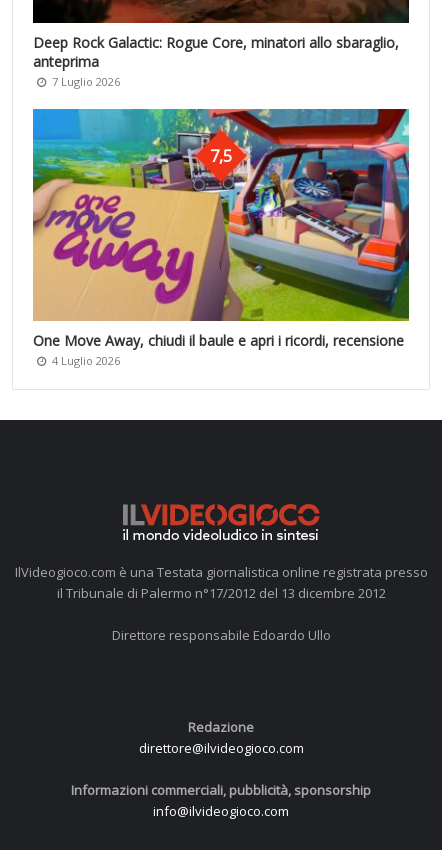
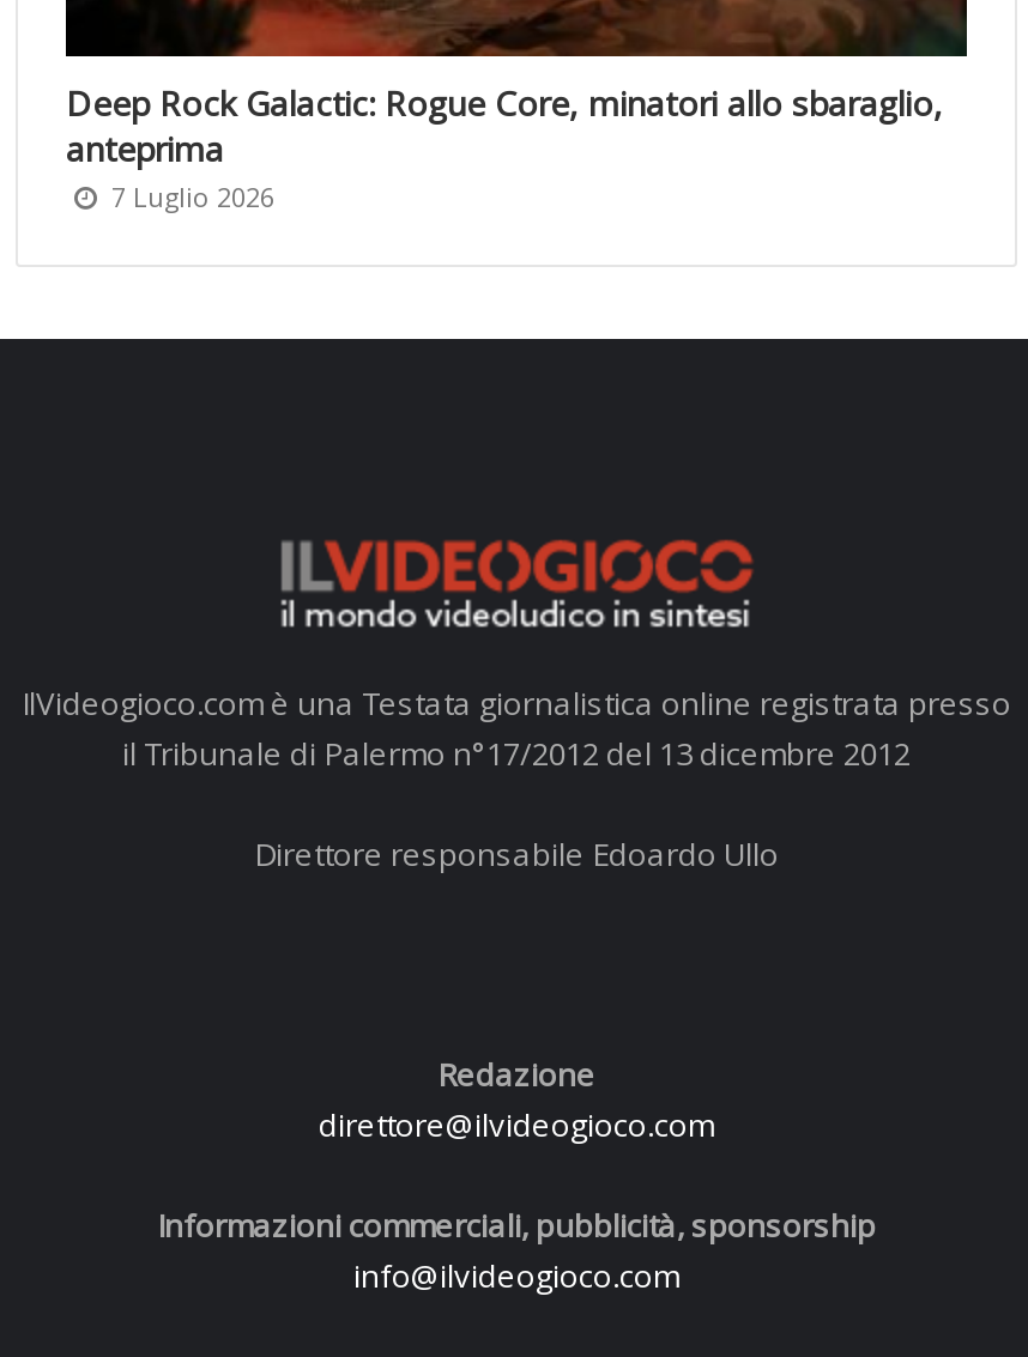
- [image]
- 7,5

- One Move Away, chiudi il baule e apri i ricordi, recensione
- 4 Luglio 2026
